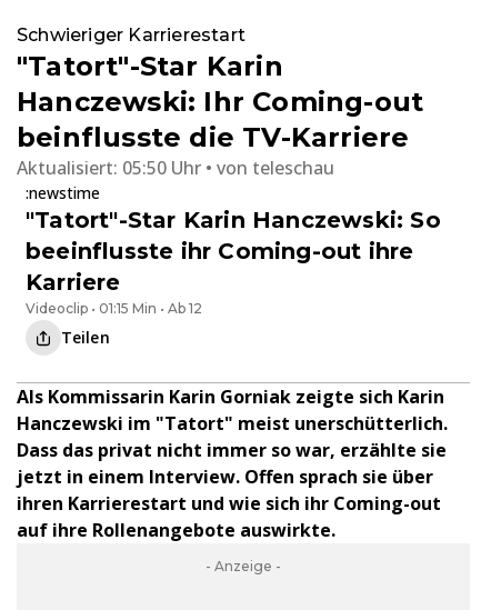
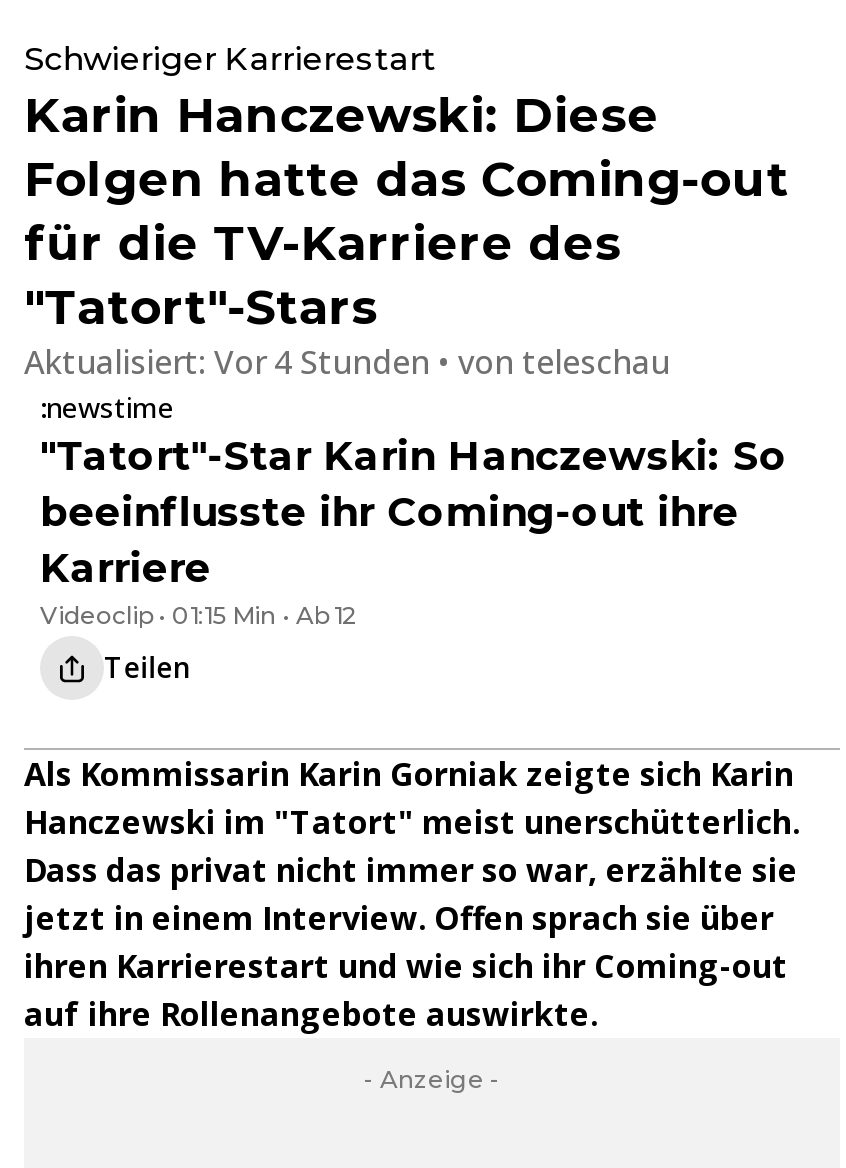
- "Tatort"-Star Karin
- Hanczewski: Ihr Coming-out
- beinflusste die TV-Karriere
- Aktualisiert: 05:50 Uhr
+ Karin Hanczewski: Diese
+ Folgen hatte das Coming-out
+ für die TV-Karriere des
+ "Tatort"-Stars
+ Aktualisiert: Vor 4 Stunden
